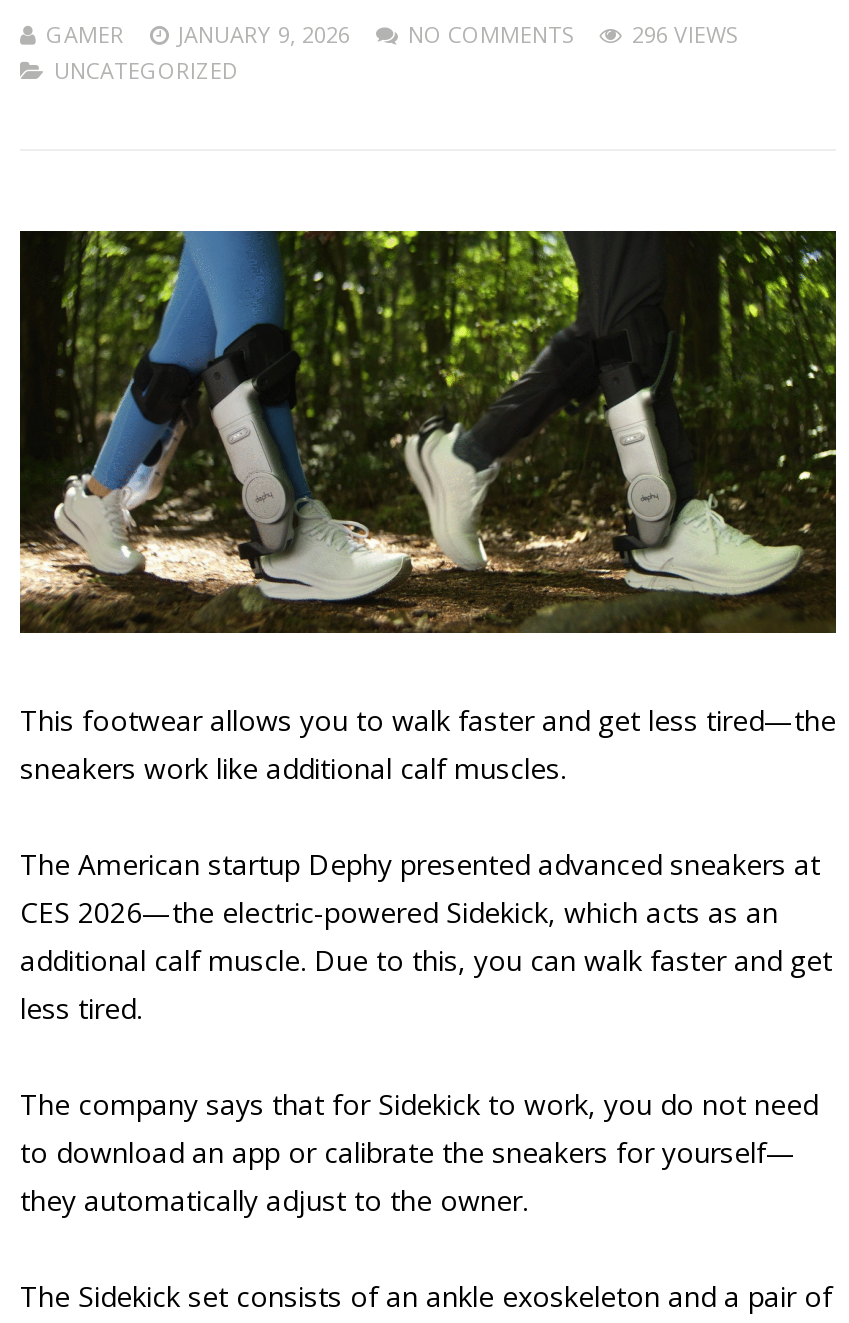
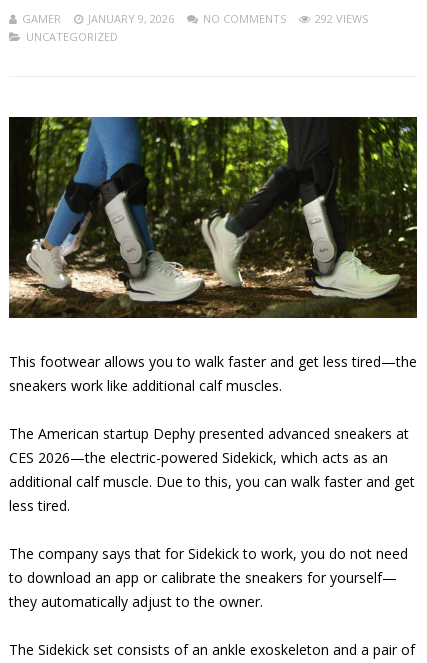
- GAMER JANUARY 9, 2026 NO COMMENTS 296 VIEWS
+ GAMER JANUARY 9, 2026 NO COMMENTS 292 VIEWS
